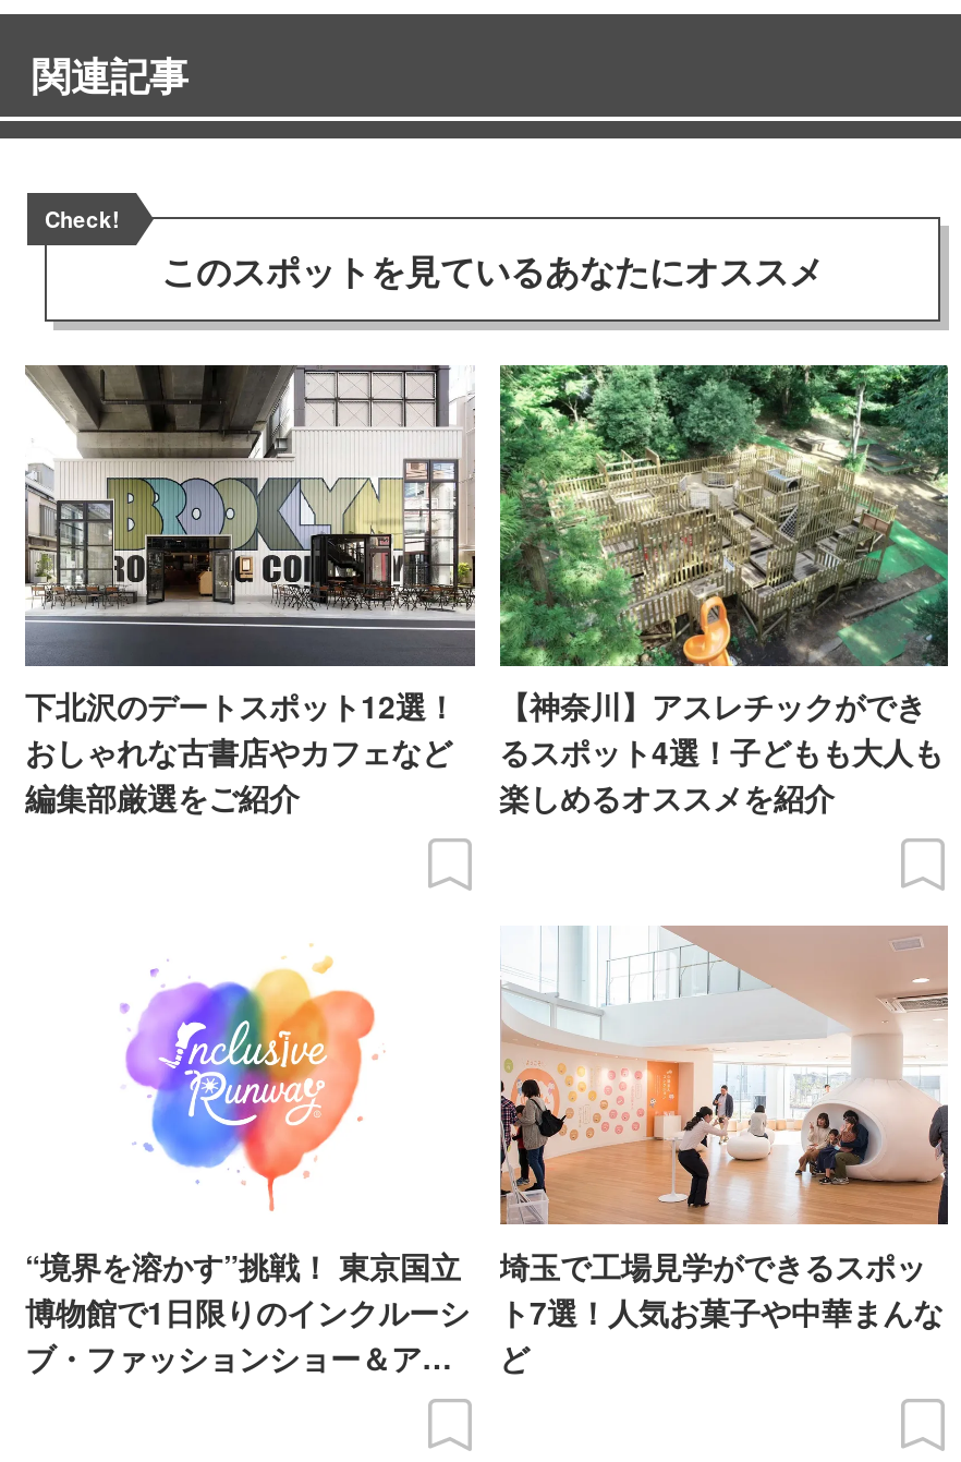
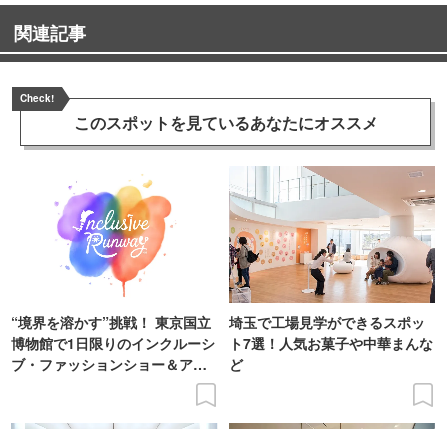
- [image]
- 下北沢のデートスポット12選！
- おしゃれな古書店やカフェなど
- 編集部厳選をご紹介

- [image]
- 【神奈川】アスレチックができ
- るスポット4選！子どもも大人も
- 楽しめるオススメを紹介
